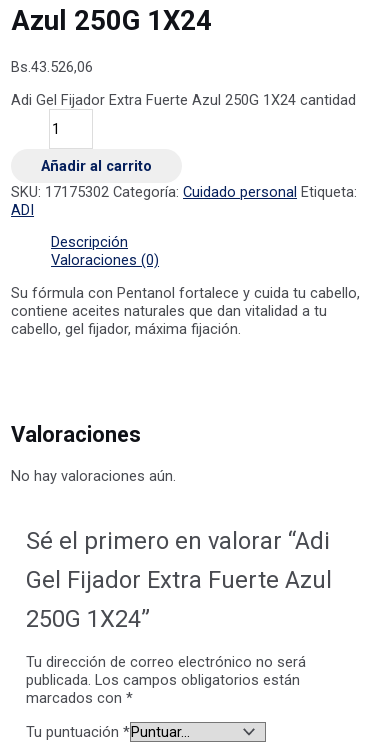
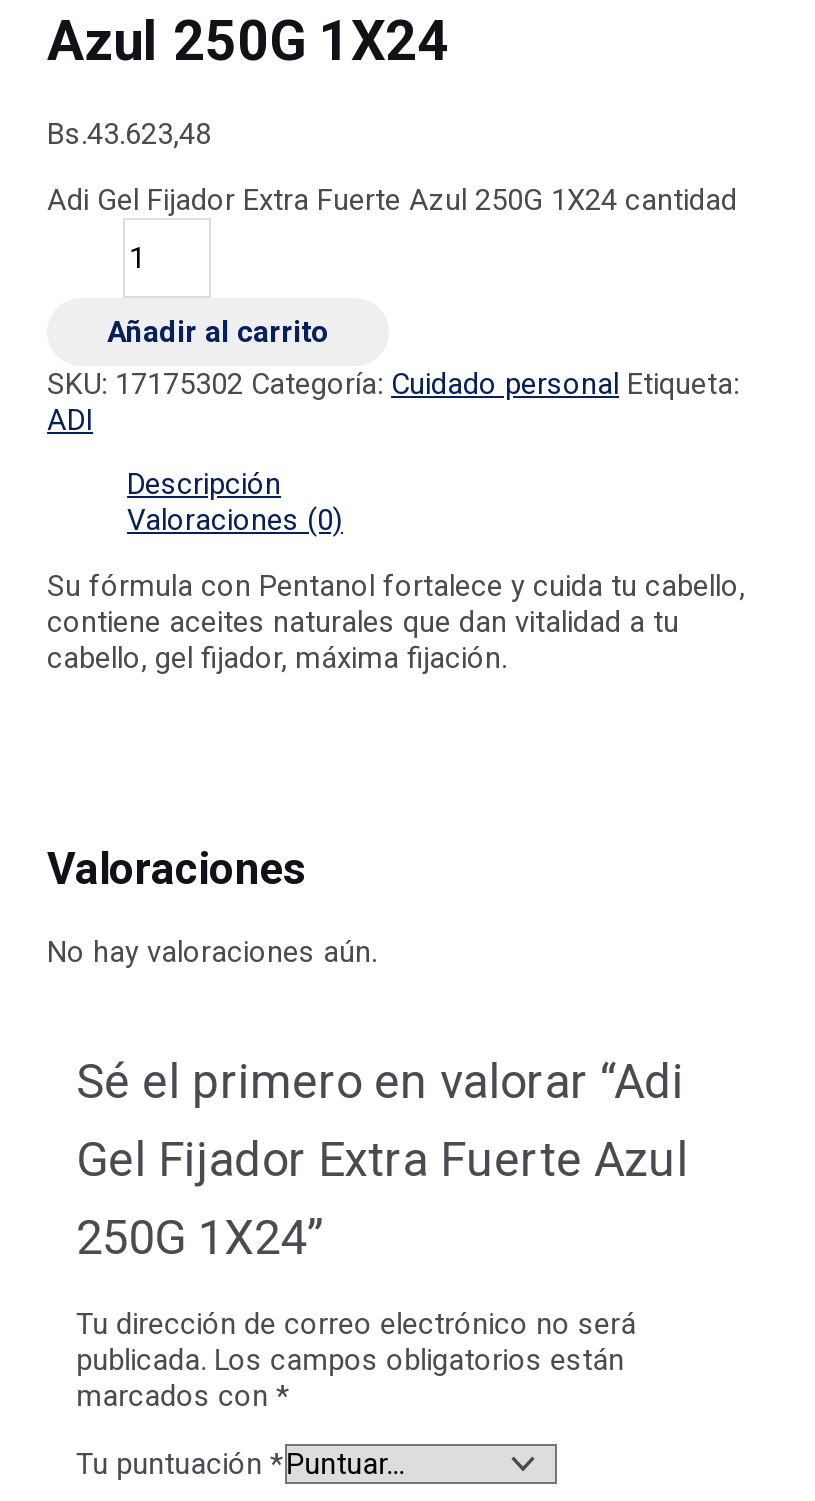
- Bs.43.526,06
+ Bs.43.623,48
